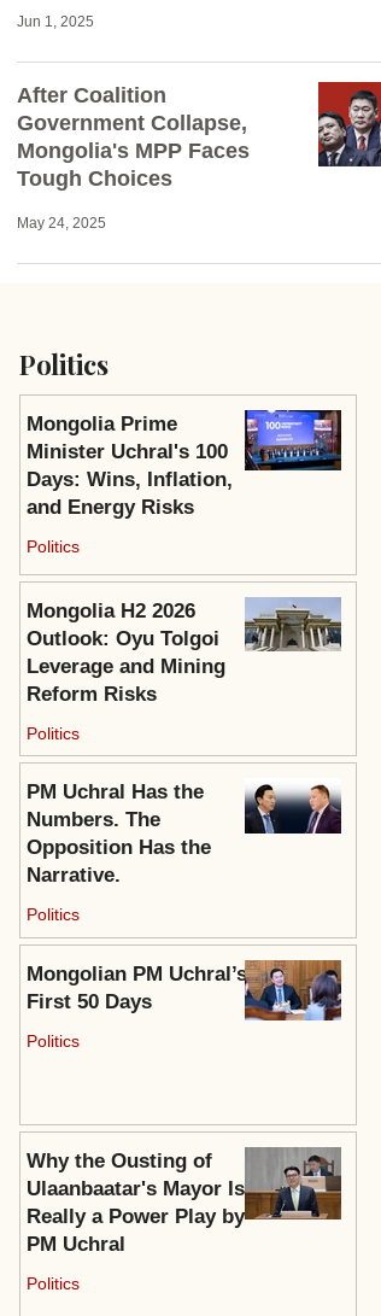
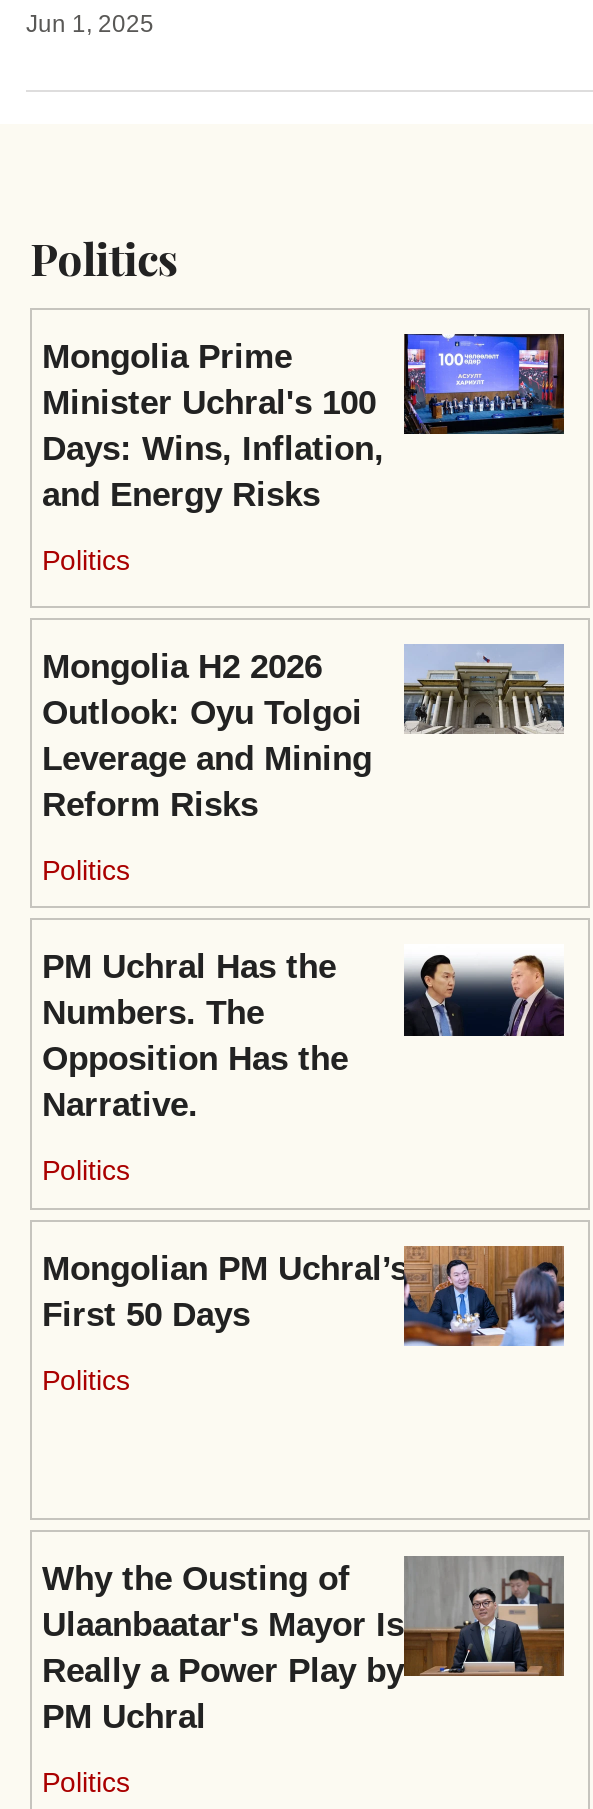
- After Coalition
- Government Collapse,
- Mongolia's MPP Faces
- Tough Choices
- May 24, 2025

- [image]
